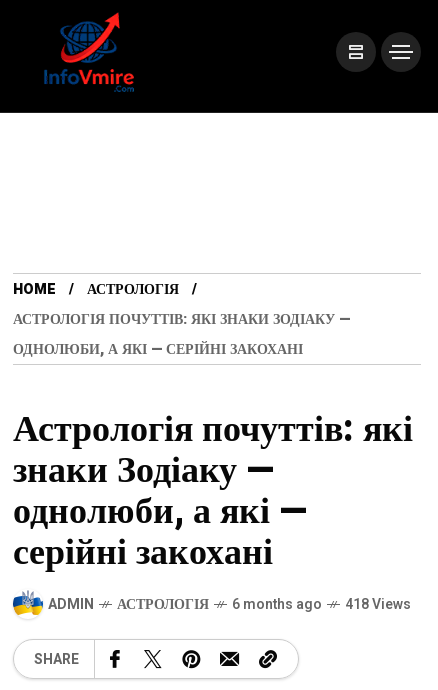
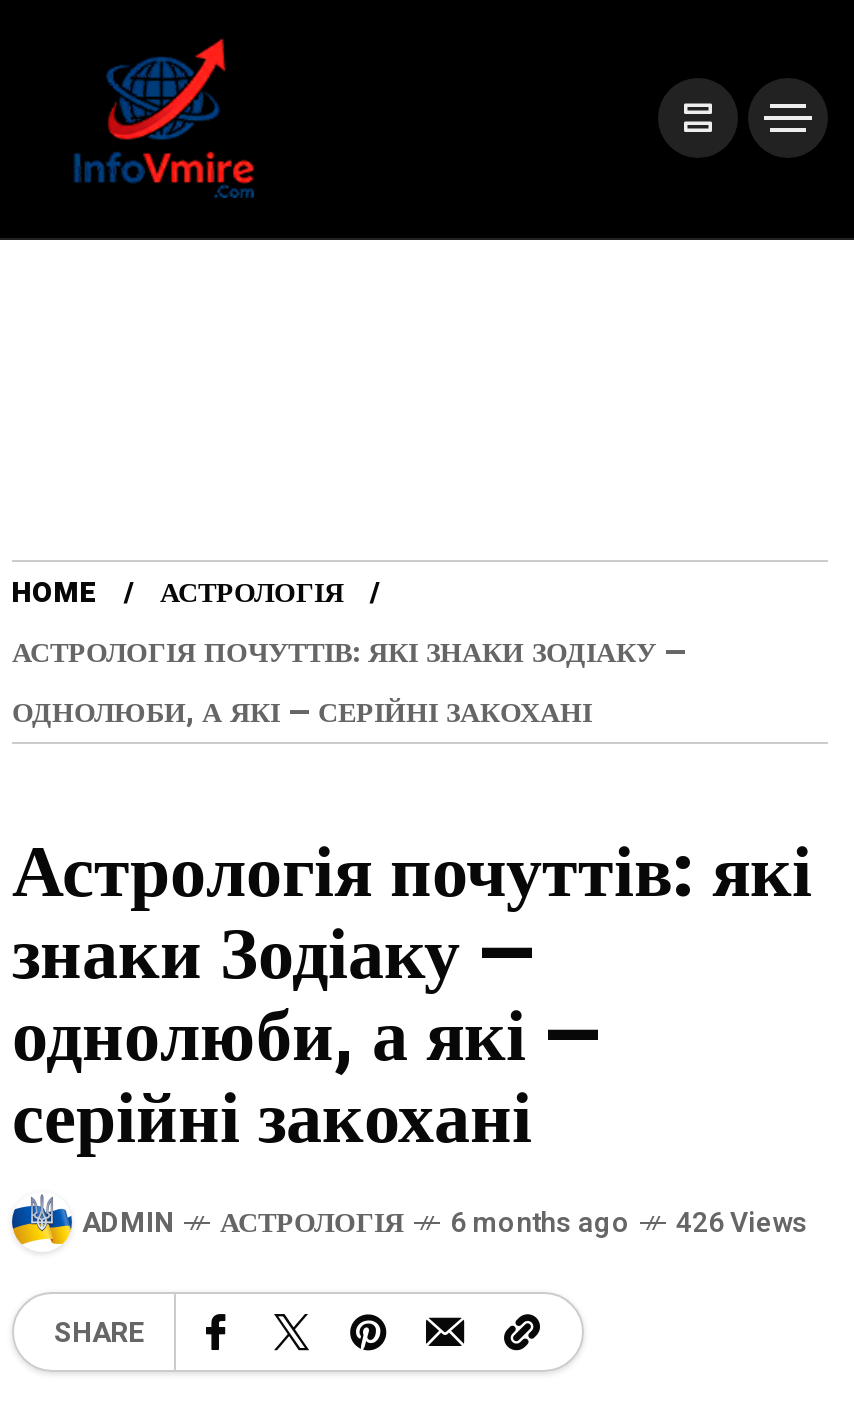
- ADMIN АСТРОЛОГІЯ 6 months ago 418 Views
+ ADMIN АСТРОЛОГІЯ 6 months ago 426 Views
